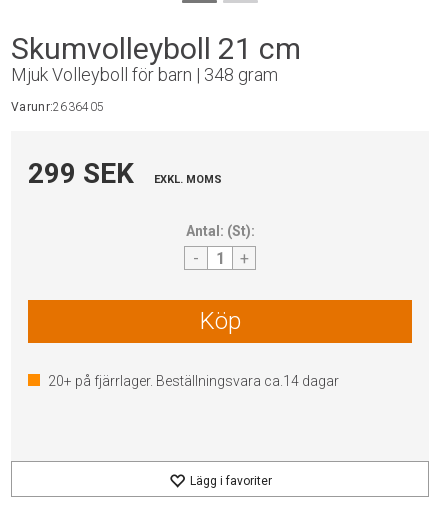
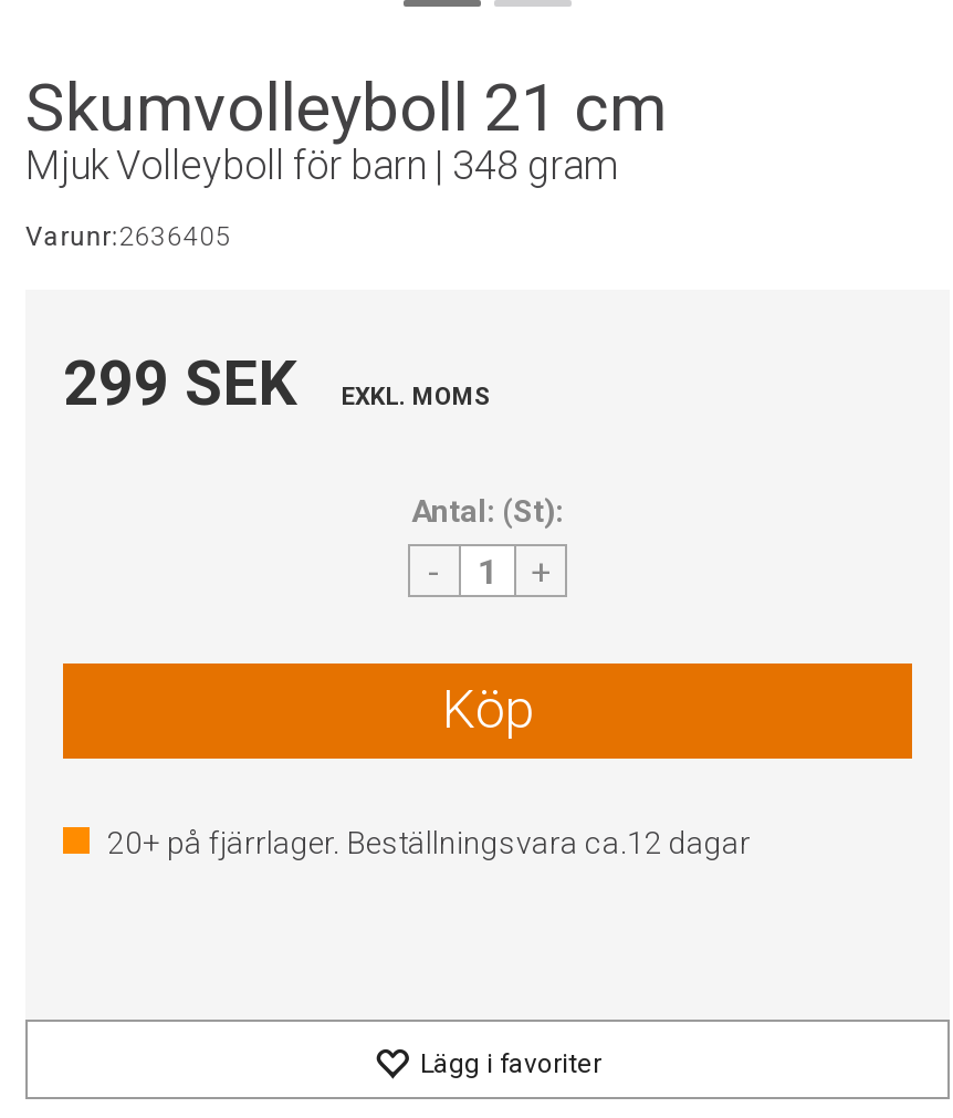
- 20+ på fjärrlager. Beställningsvara ca.14 dagar
+ 20+ på fjärrlager. Beställningsvara ca.12 dagar
